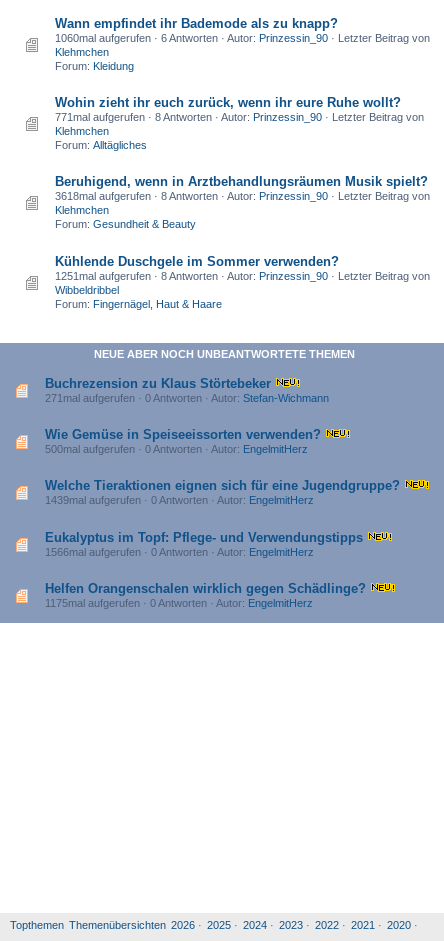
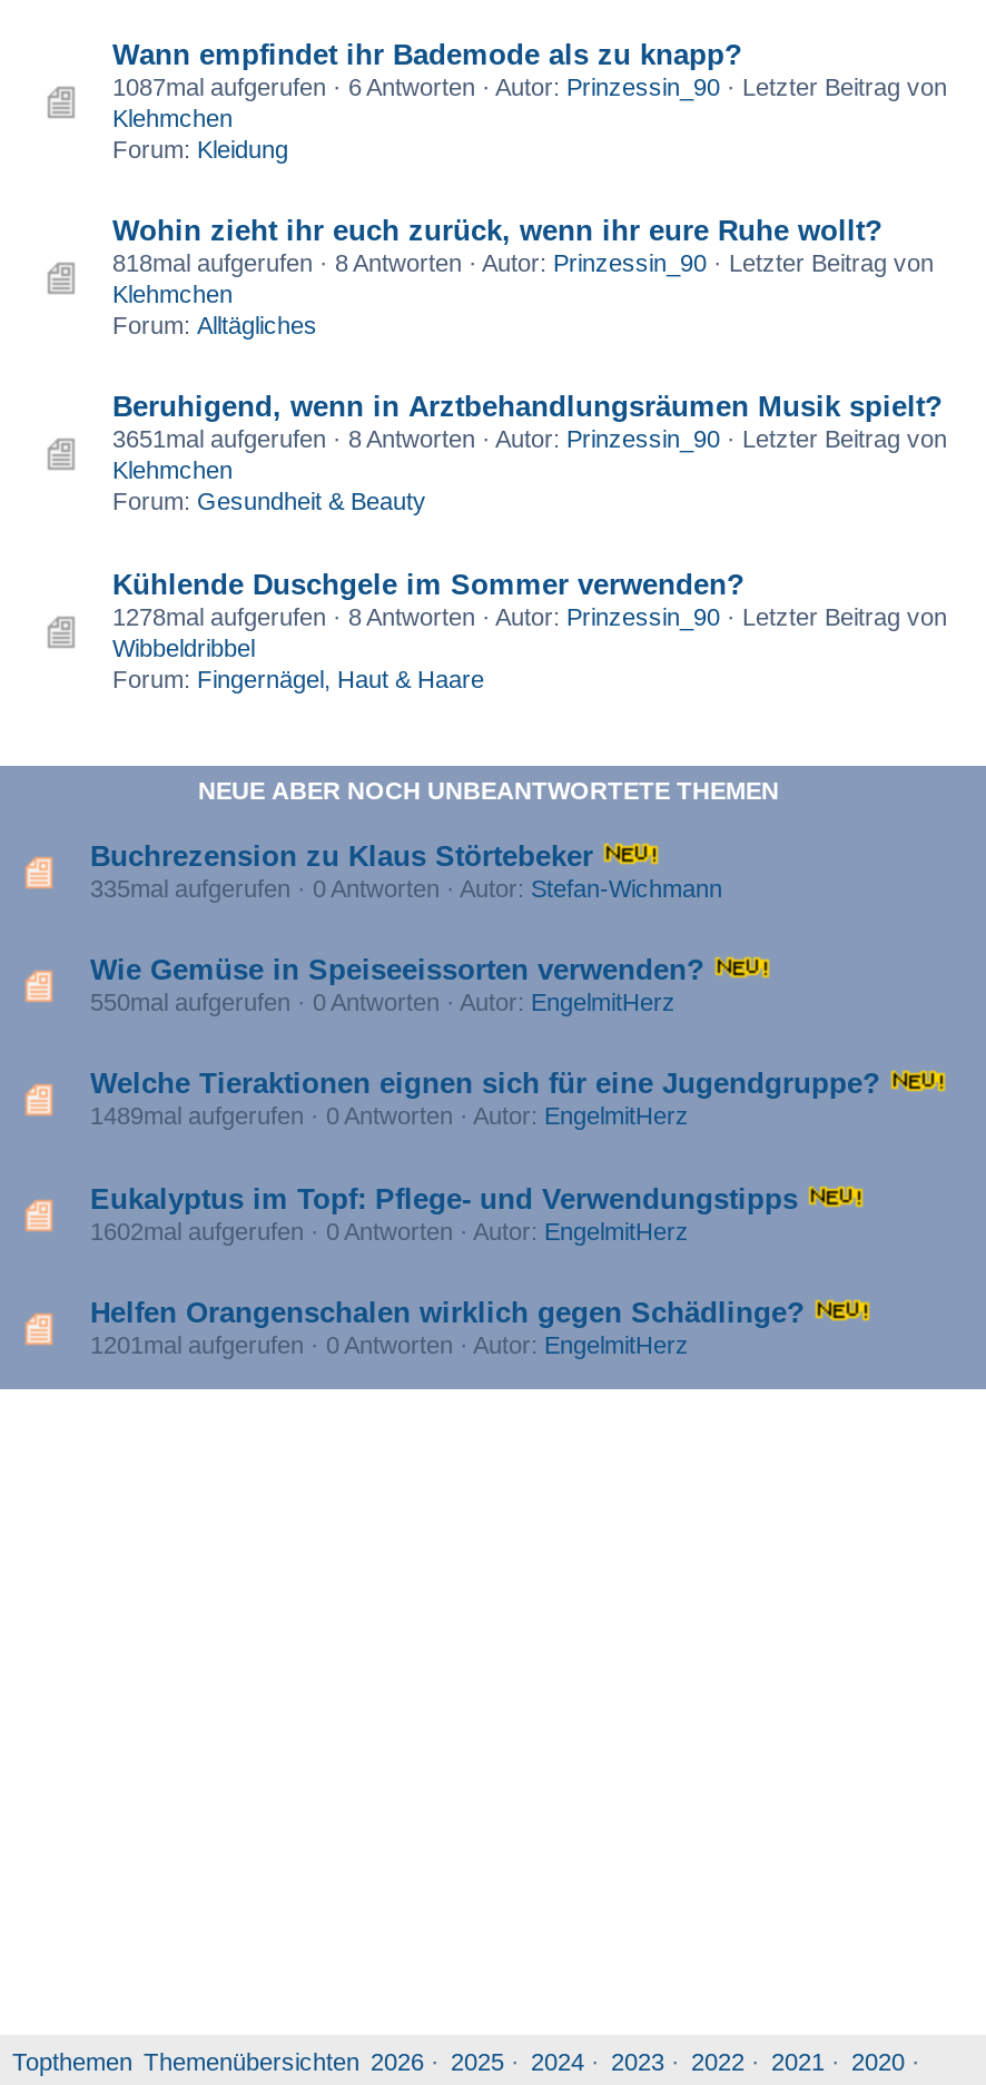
- 1060mal aufgerufen · 6 Antworten · Autor: Prinzessin_90 · Letzter Beitrag von
+ 1087mal aufgerufen · 6 Antworten · Autor: Prinzessin_90 · Letzter Beitrag von

- 771mal aufgerufen · 8 Antworten · Autor: Prinzessin_90 · Letzter Beitrag von
+ 818mal aufgerufen · 8 Antworten · Autor: Prinzessin_90 · Letzter Beitrag von

- 3618mal aufgerufen · 8 Antworten · Autor: Prinzessin_90 · Letzter Beitrag von
+ 3651mal aufgerufen · 8 Antworten · Autor: Prinzessin_90 · Letzter Beitrag von

- 1251mal aufgerufen · 8 Antworten · Autor: Prinzessin_90 · Letzter Beitrag von
+ 1278mal aufgerufen · 8 Antworten · Autor: Prinzessin_90 · Letzter Beitrag von

- 271mal aufgerufen · 0 Antworten · Autor: Stefan-Wichmann
+ 335mal aufgerufen · 0 Antworten · Autor: Stefan-Wichmann

- 500mal aufgerufen · 0 Antworten · Autor: EngelmitHerz
+ 550mal aufgerufen · 0 Antworten · Autor: EngelmitHerz

- 1439mal aufgerufen · 0 Antworten · Autor: EngelmitHerz
+ 1489mal aufgerufen · 0 Antworten · Autor: EngelmitHerz

- 1566mal aufgerufen · 0 Antworten · Autor: EngelmitHerz
+ 1602mal aufgerufen · 0 Antworten · Autor: EngelmitHerz

- 1175mal aufgerufen · 0 Antworten · Autor: EngelmitHerz
+ 1201mal aufgerufen · 0 Antworten · Autor: EngelmitHerz
